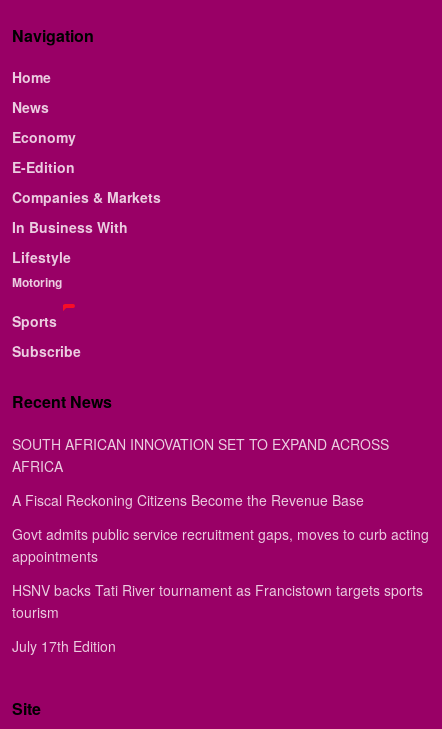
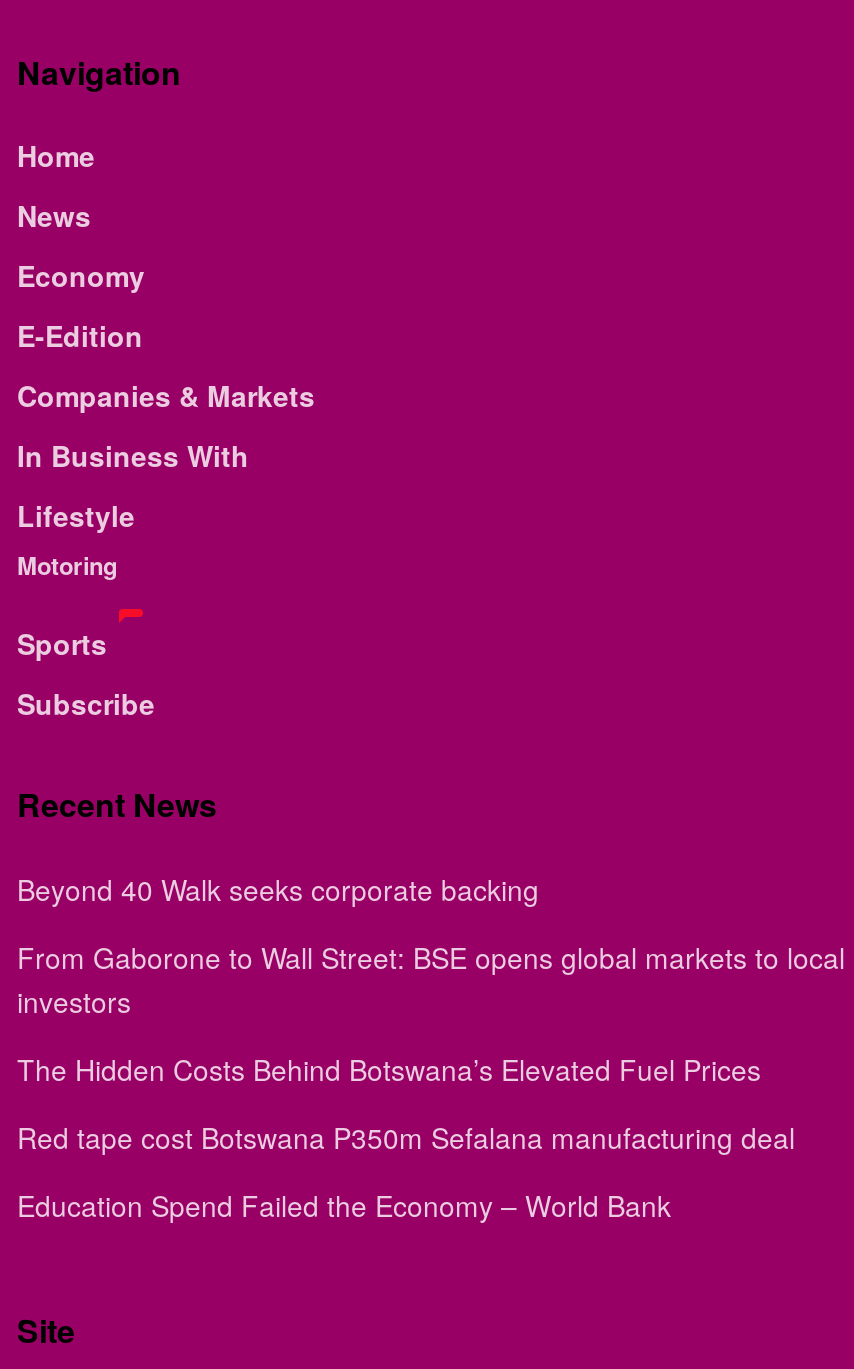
- SOUTH AFRICAN INNOVATION SET TO EXPAND ACROSS
- AFRICA
+ Beyond 40 Walk seeks corporate backing

- A Fiscal Reckoning Citizens Become the Revenue Base
+ From Gaborone to Wall Street: BSE opens global markets to local
+ investors

- Govt admits public service recruitment gaps, moves to curb acting
- appointments
+ The Hidden Costs Behind Botswana’s Elevated Fuel Prices

- HSNV backs Tati River tournament as Francistown targets sports
- tourism
+ Red tape cost Botswana P350m Sefalana manufacturing deal

- July 17th Edition
+ Education Spend Failed the Economy – World Bank
